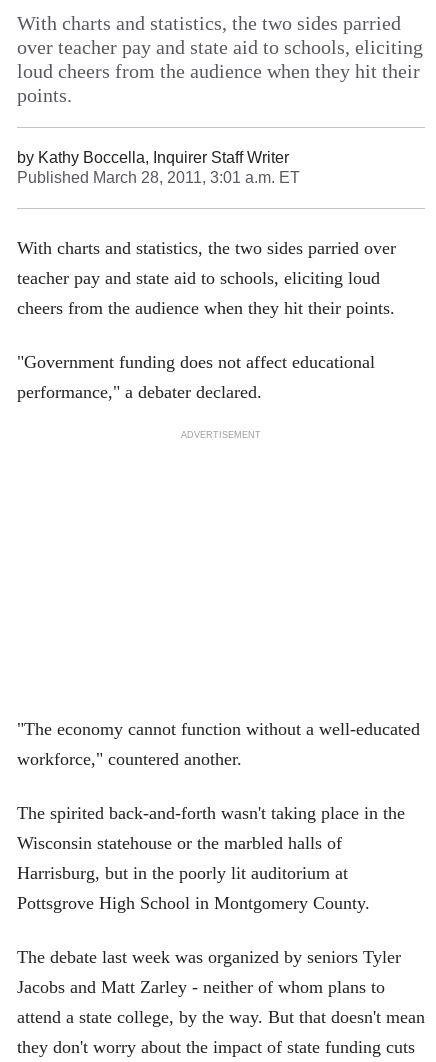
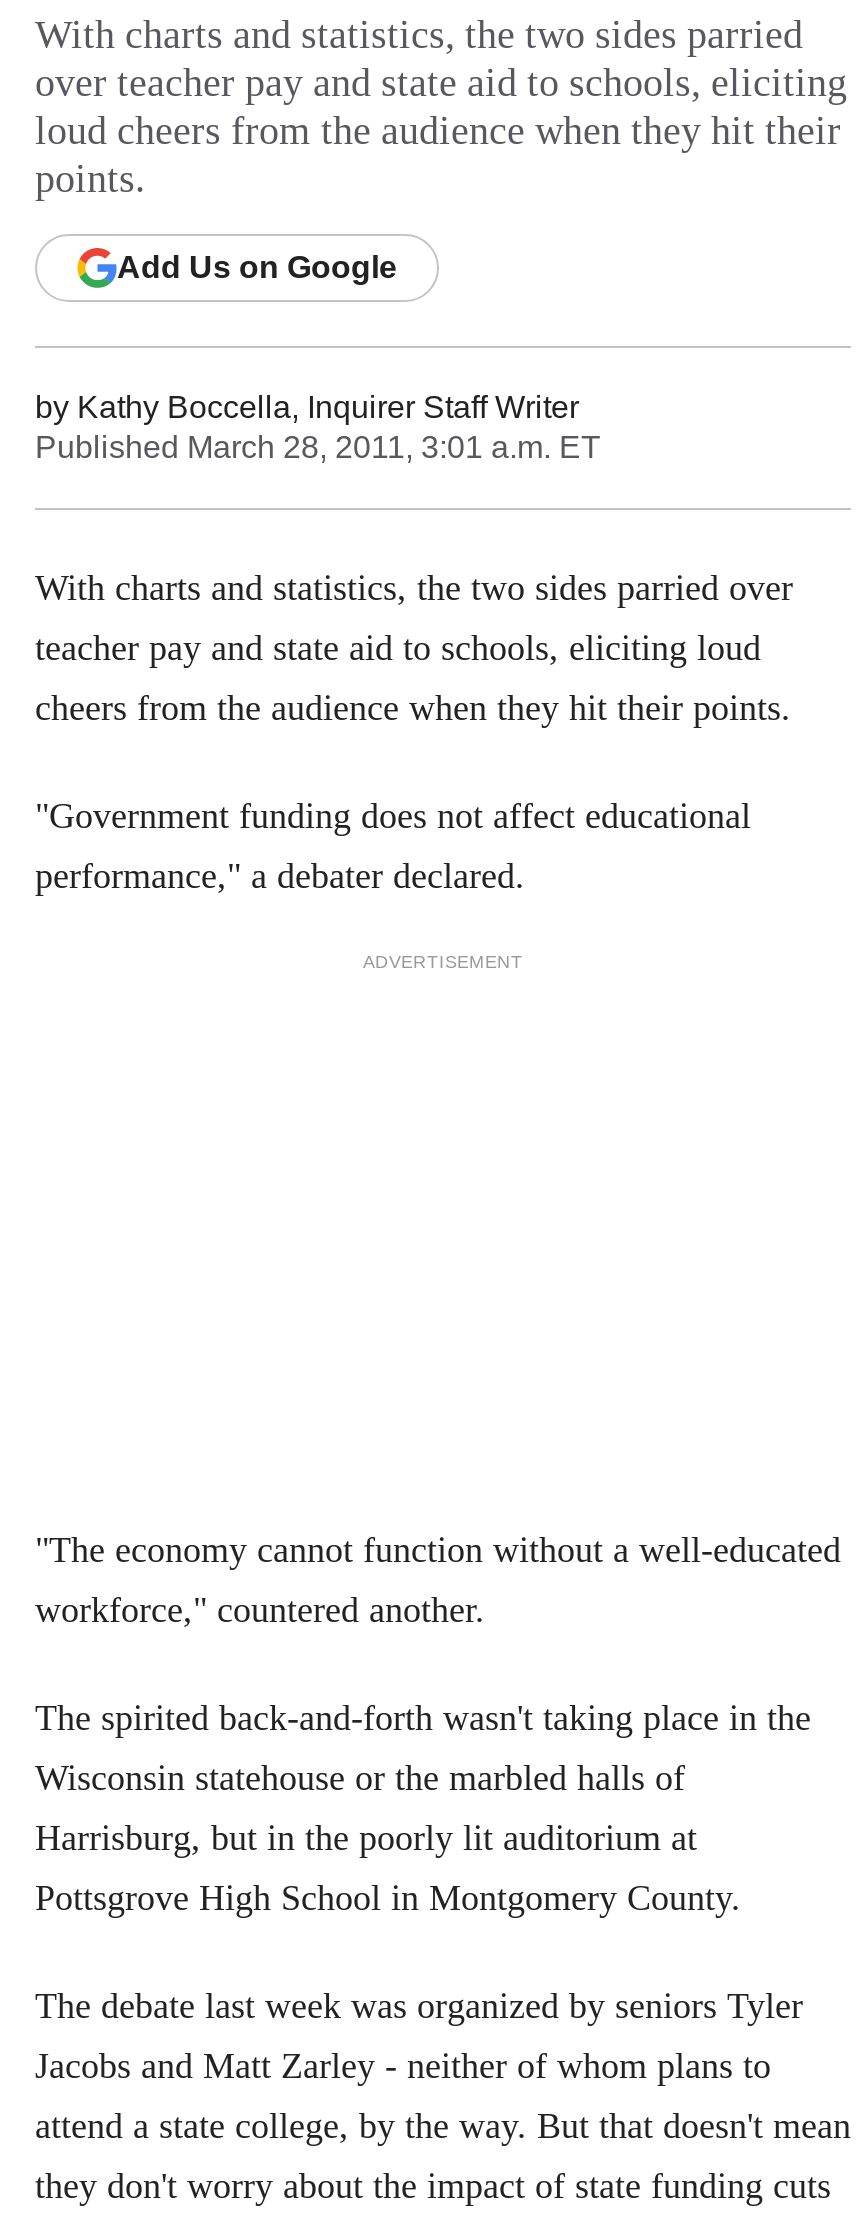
+ Add Us on Google
